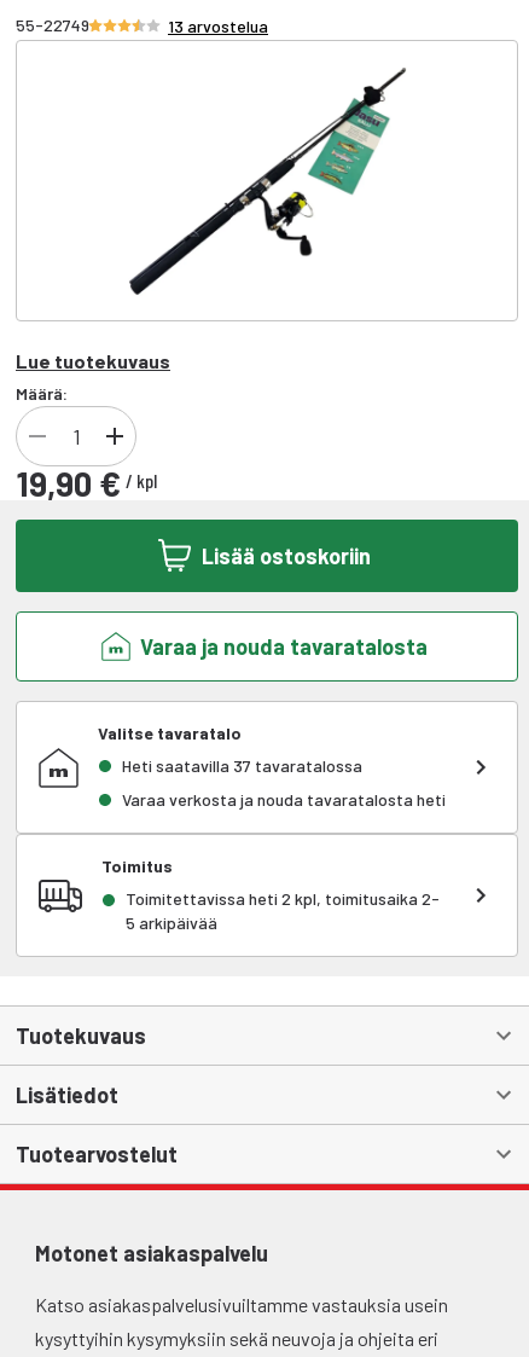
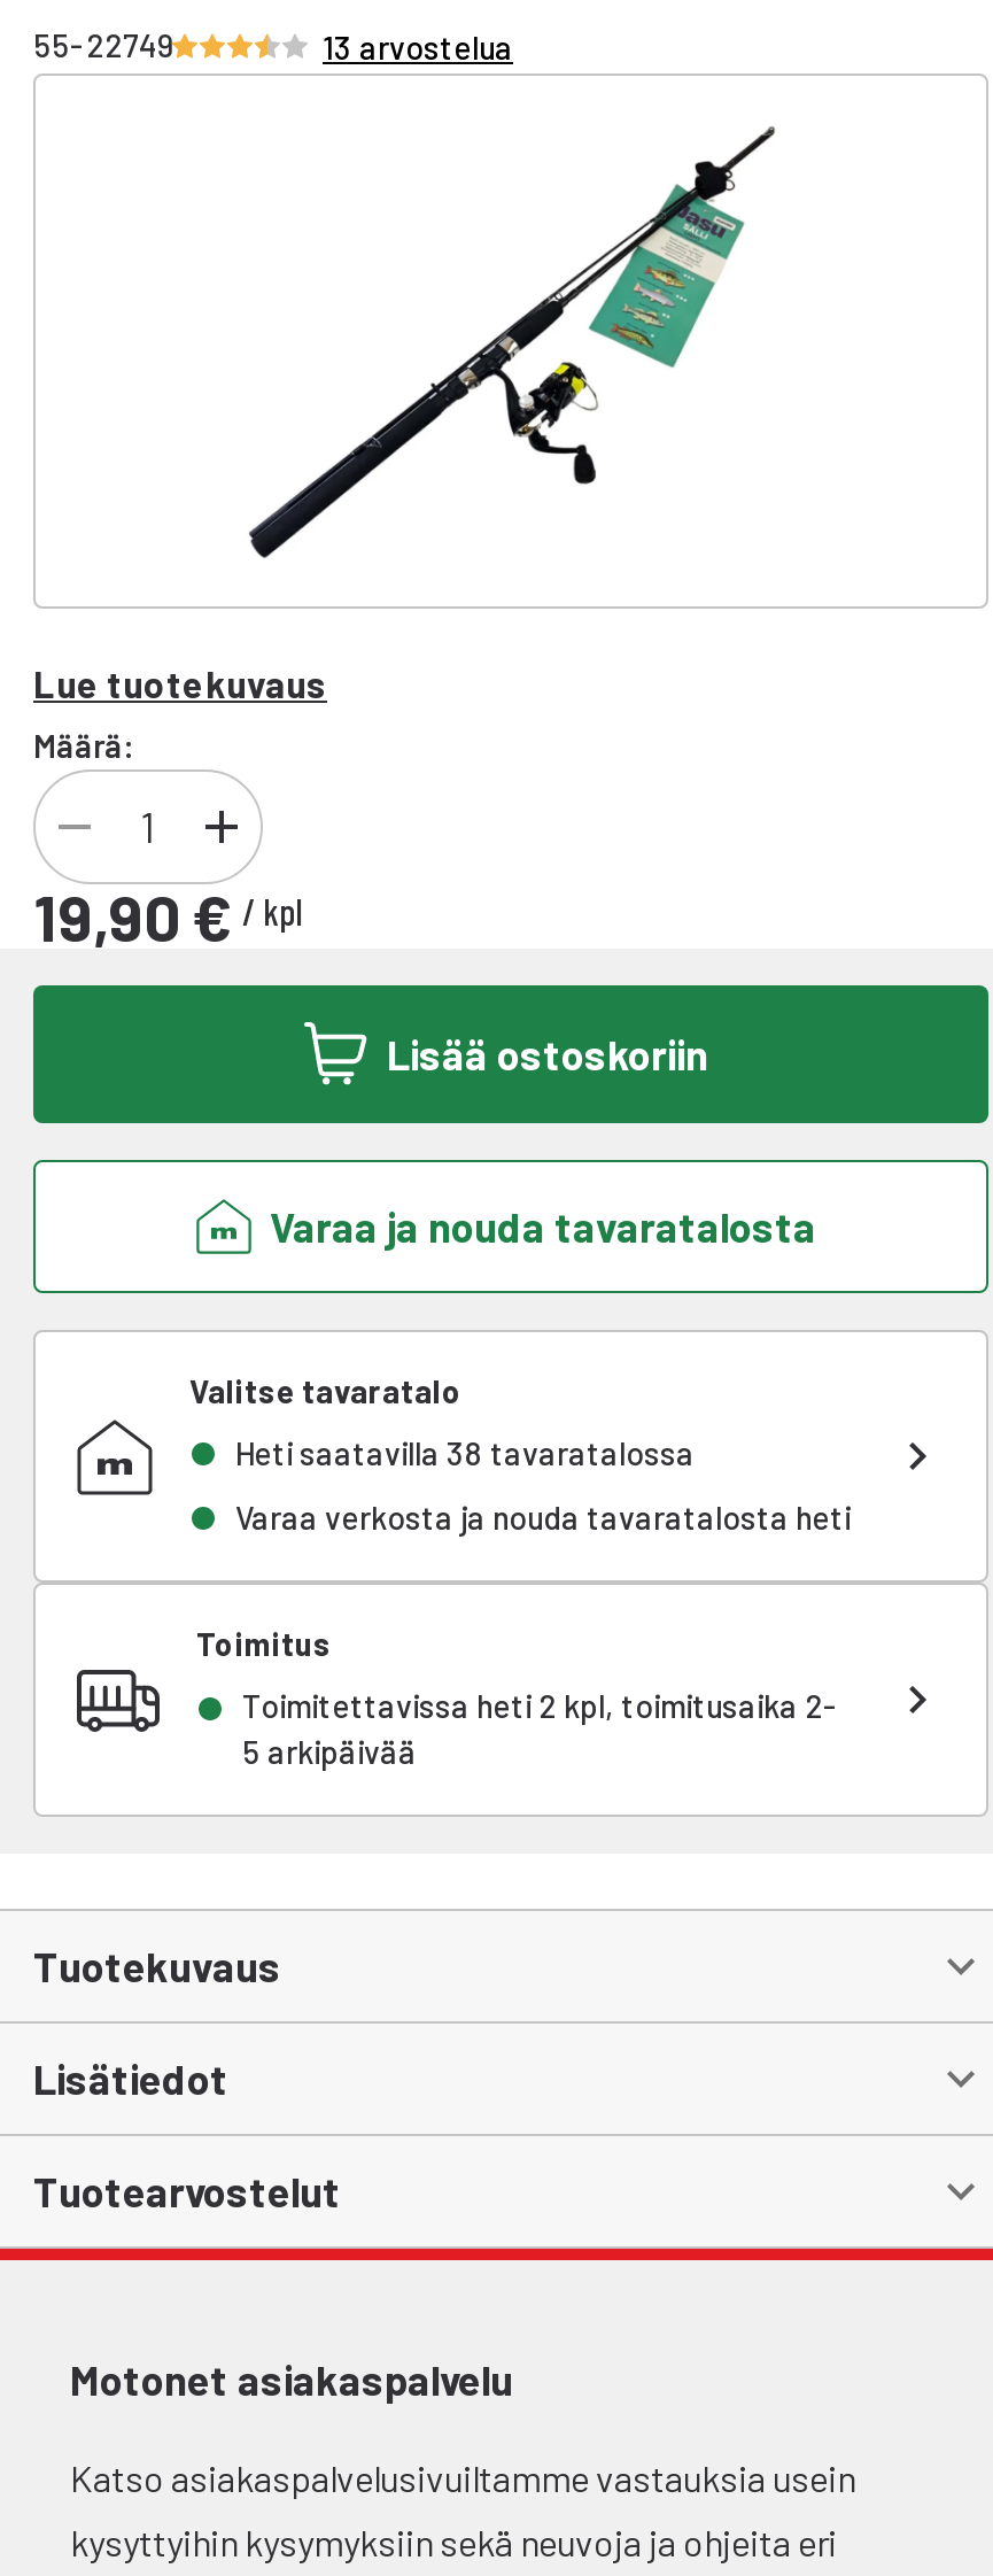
- Heti saatavilla 37 tavaratalossa
+ Heti saatavilla 38 tavaratalossa
